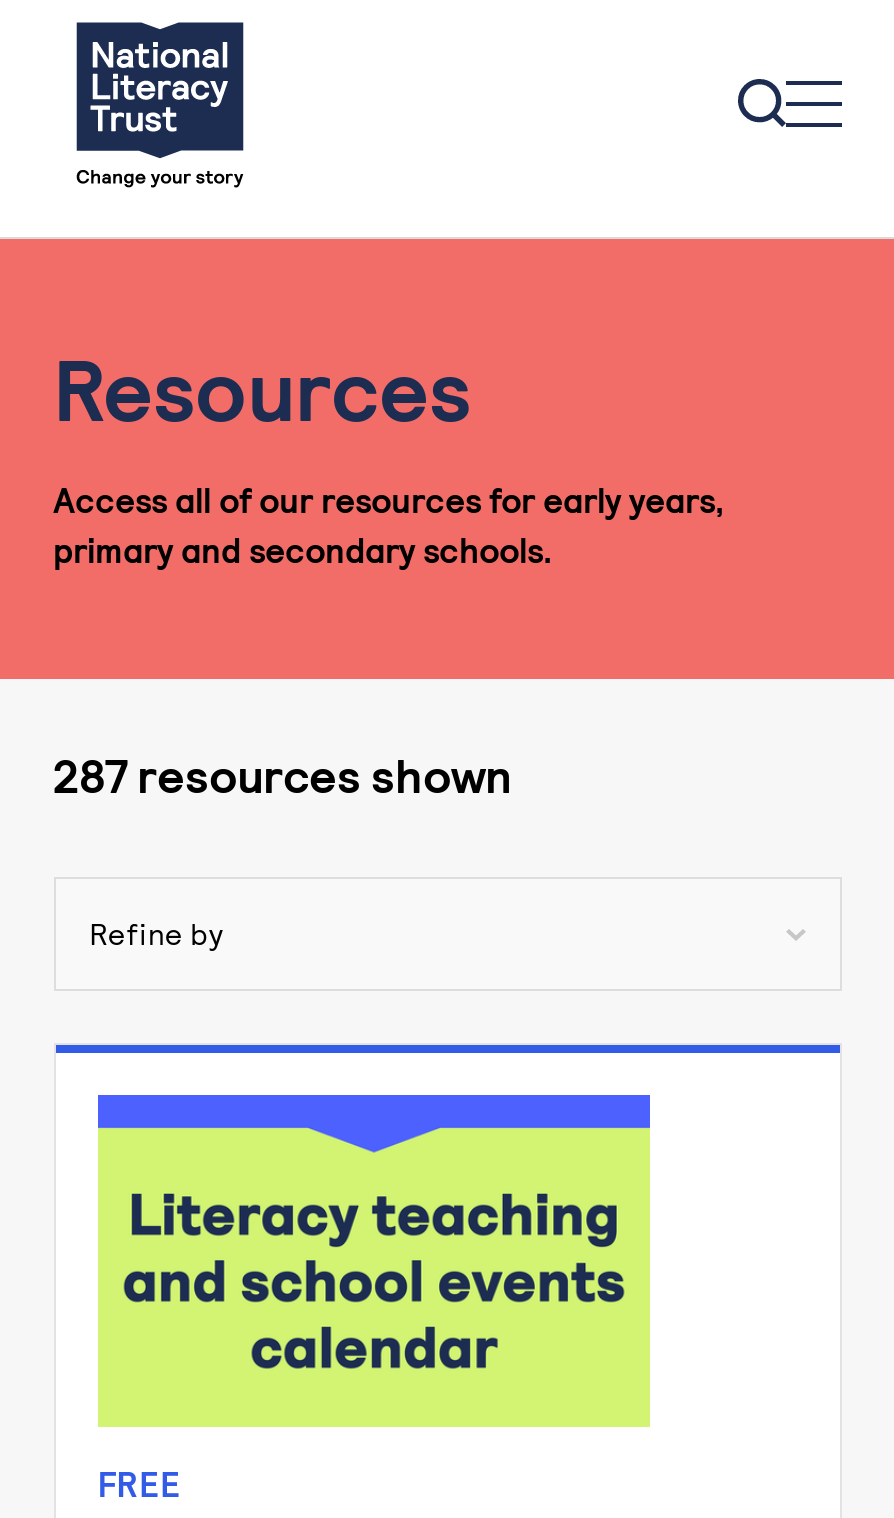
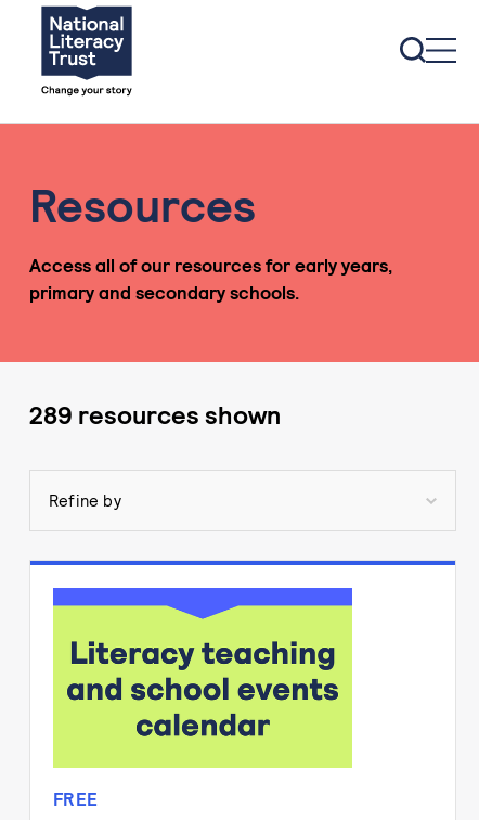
- 287 resources shown
+ 289 resources shown
